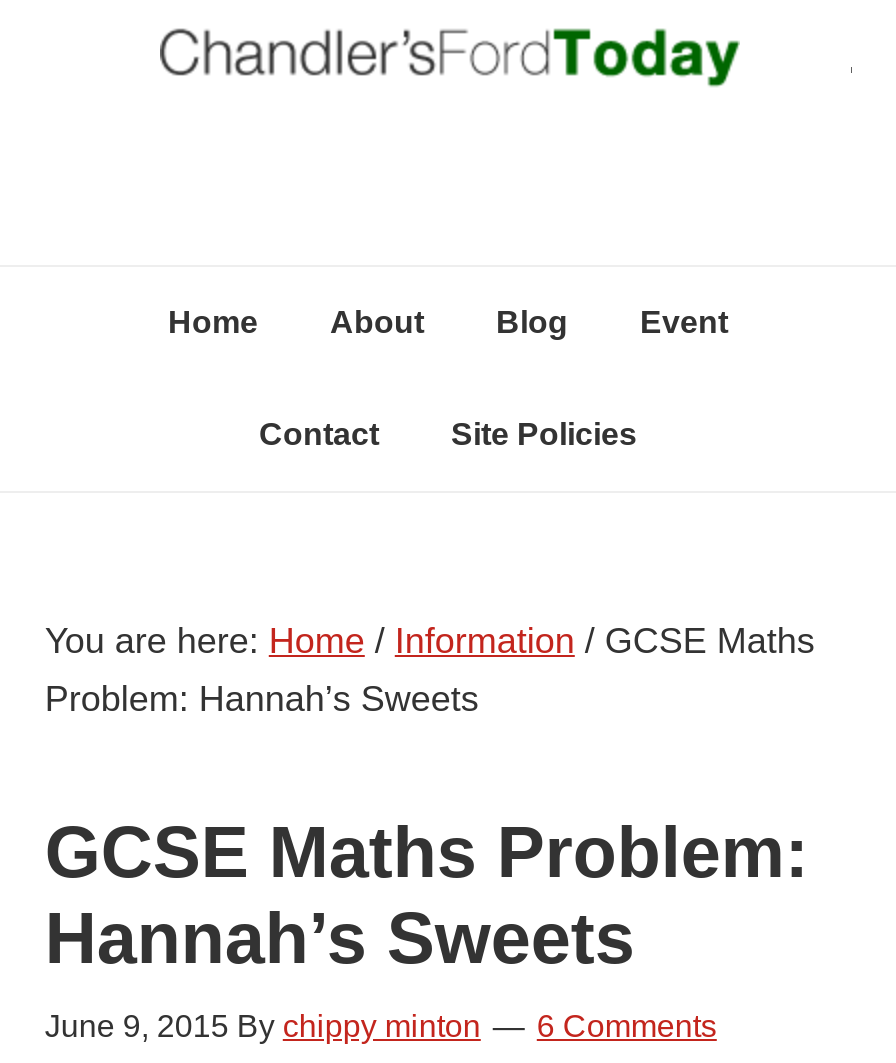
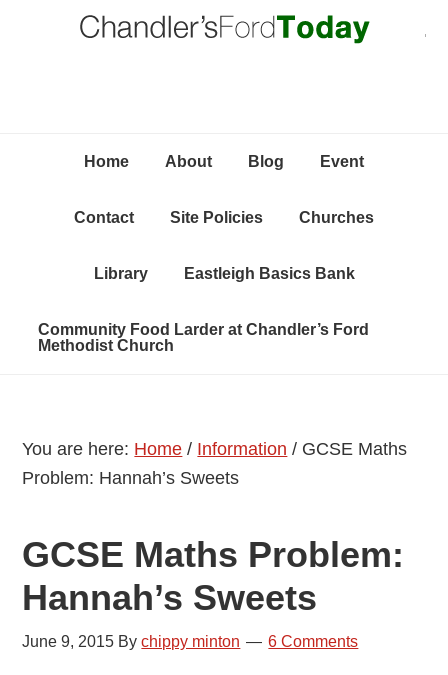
+ Churches
+ Library
+ Eastleigh Basics Bank
+ Community Food Larder at Chandler’s Ford
+ Methodist Church
